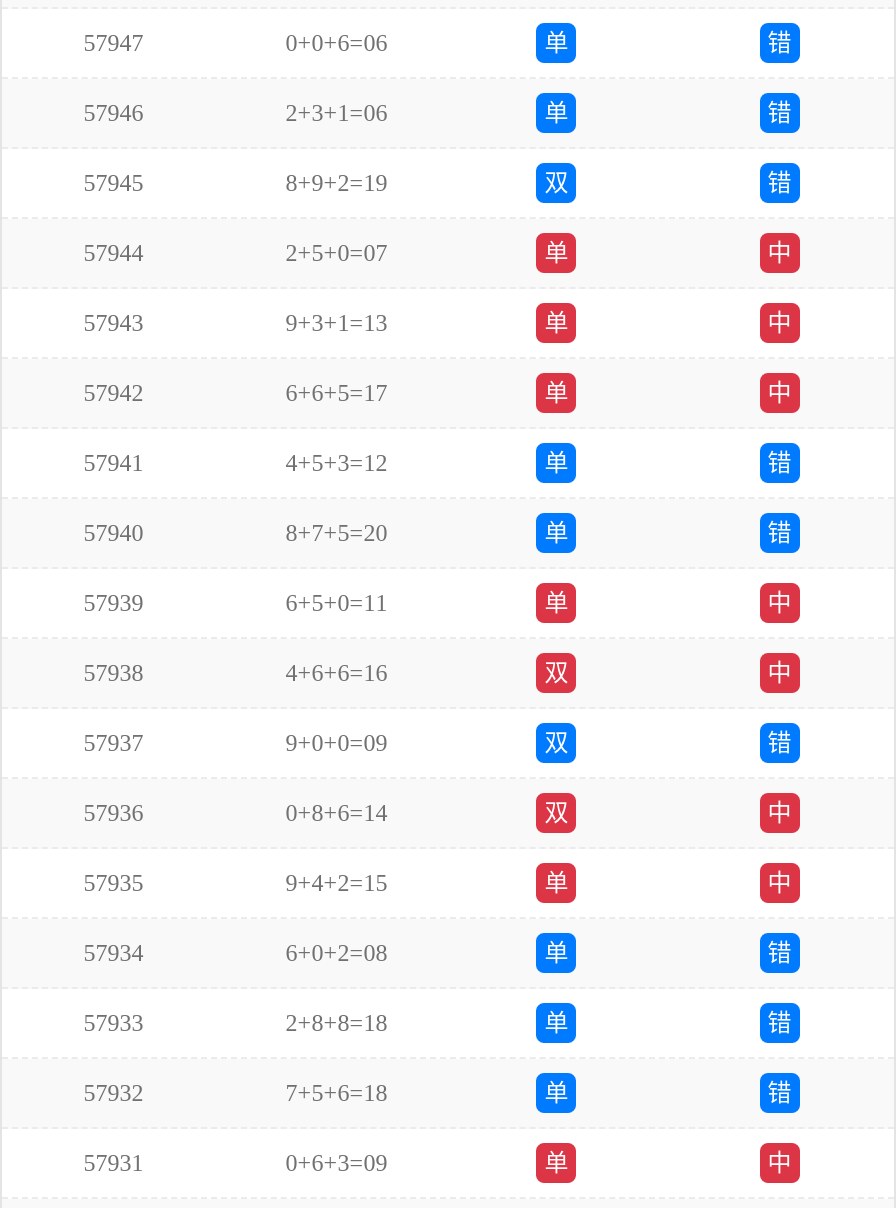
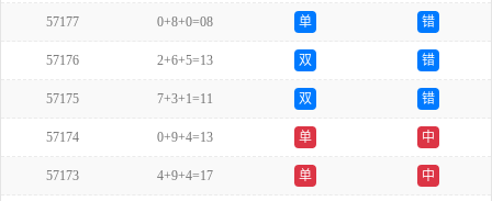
- 57947
+ 57177

- 0+0+6=06
+ 0+8+0=08

- 57946
- 2+3+1=06
- 单
- 错
- 57945
- 8+9+2=19
+ 57176
+ 2+6+5=13

- 57944
- 2+5+0=07
- 单
- 中
- 57943
- 9+3+1=13
- 单
- 中
- 57942
- 6+6+5=17
- 单
- 中
- 57941
- 4+5+3=12
- 单
- 错
- 57940
- 8+7+5=20
- 单
- 错
- 57939
- 6+5+0=11
- 单
- 中
- 57938
- 4+6+6=16
- 双
- 中
- 57937
- 9+0+0=09
+ 57175
+ 7+3+1=11

- 57936
- 0+8+6=14
- 双
- 中
- 57935
- 9+4+2=15
+ 57174
+ 0+9+4=13

- 57934
- 6+0+2=08
- 单
- 错
- 57933
- 2+8+8=18
- 单
- 错
- 57932
- 7+5+6=18
- 单
- 错
- 57931
- 0+6+3=09
+ 57173
+ 4+9+4=17
